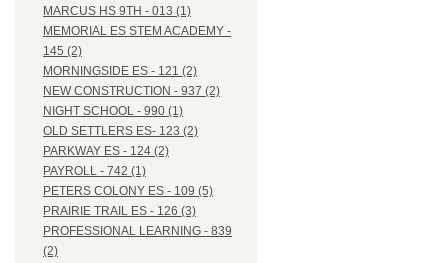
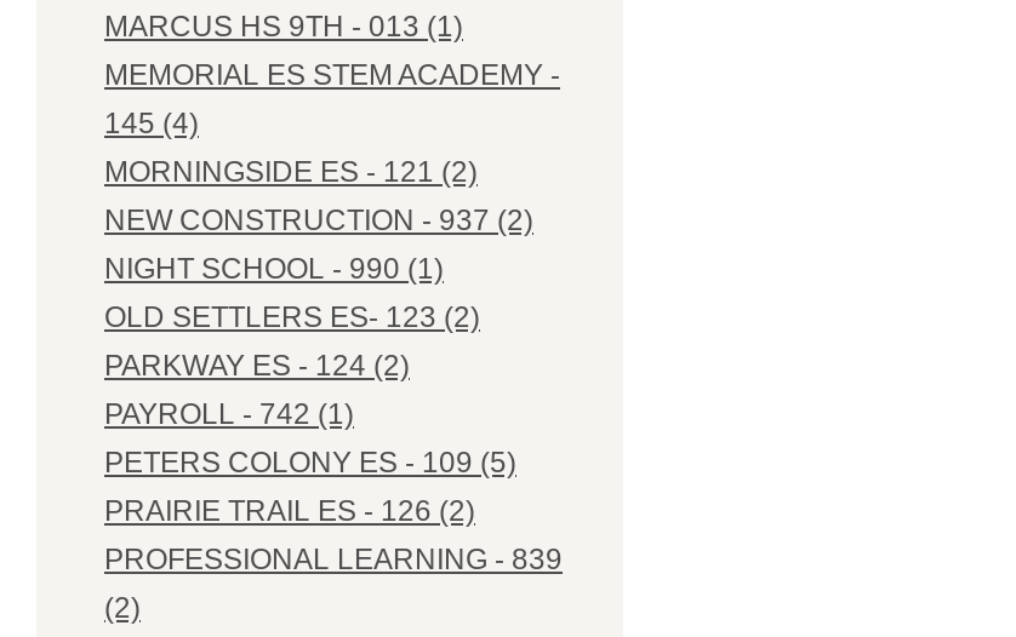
- 145 (2)
+ 145 (4)

- PRAIRIE TRAIL ES - 126 (3)
+ PRAIRIE TRAIL ES - 126 (2)
